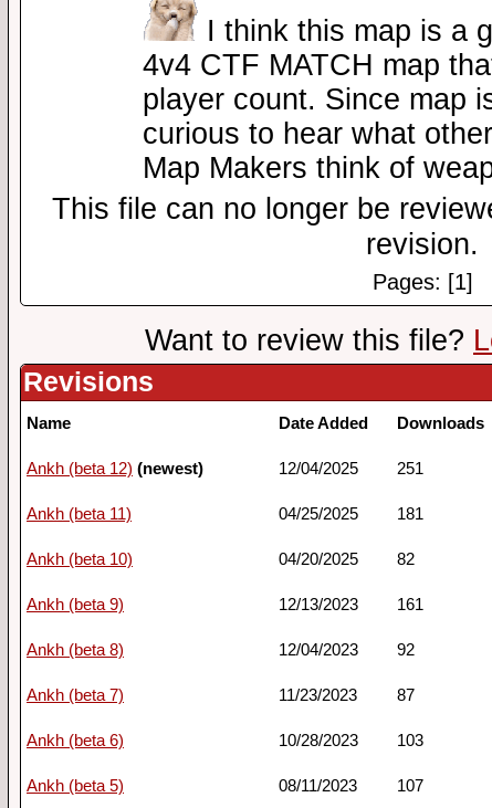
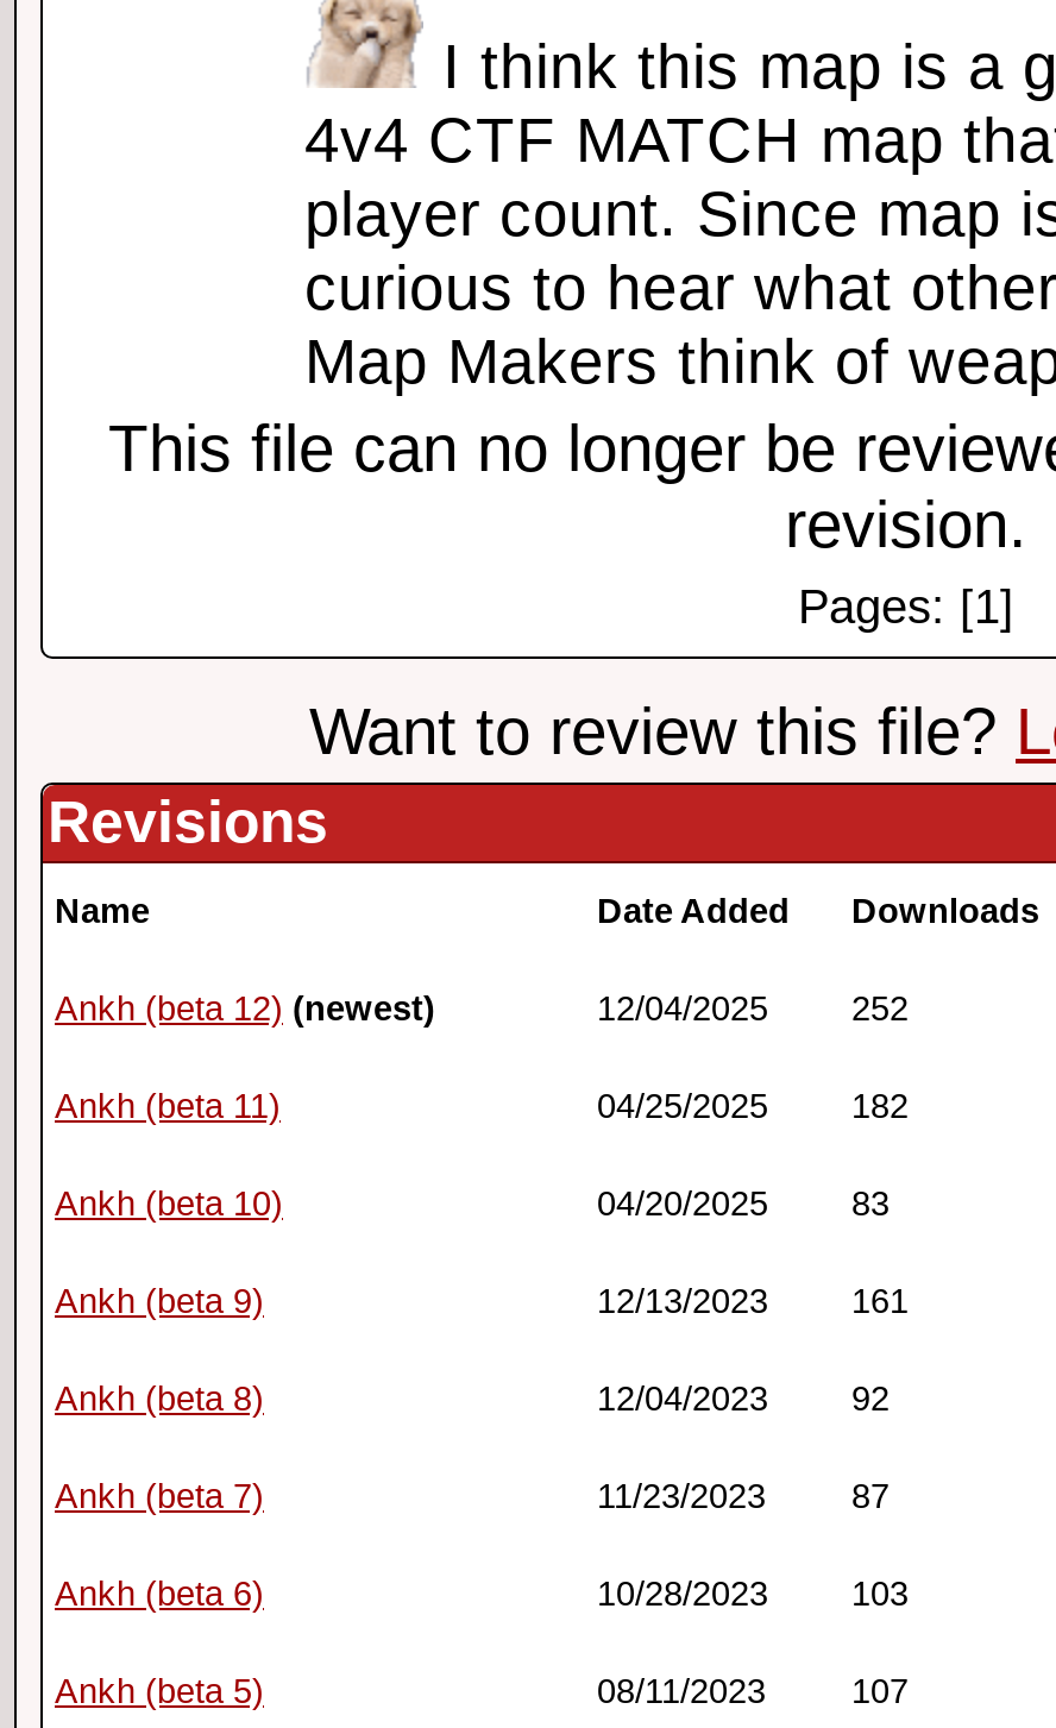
- 251
+ 252

- 181
+ 182

- 82
+ 83
